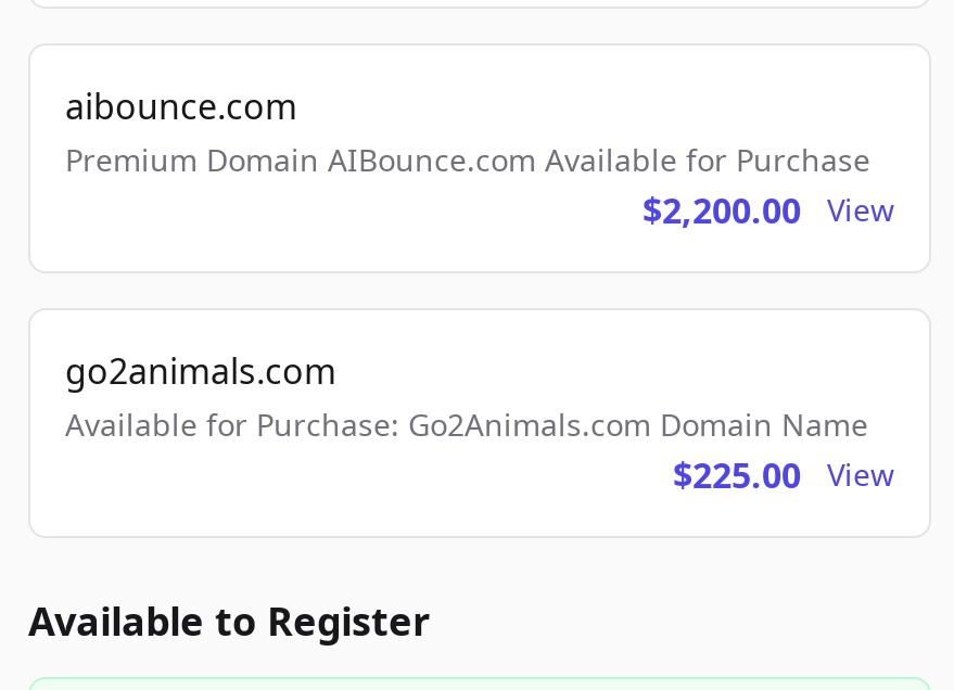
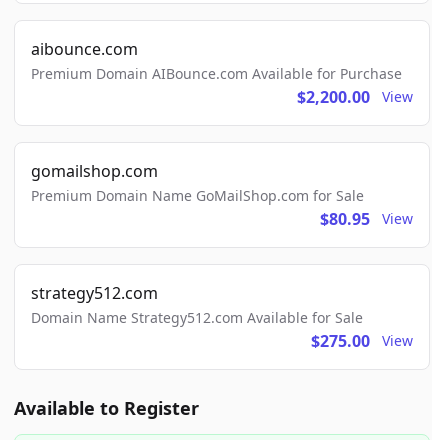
- go2animals.com
- Available for Purchase: Go2Animals.com Domain Name
- $225.00
+ gomailshop.com
+ Premium Domain Name GoMailShop.com for Sale
+ $80.95
+ View
+ strategy512.com
+ Domain Name Strategy512.com Available for Sale
+ $275.00
